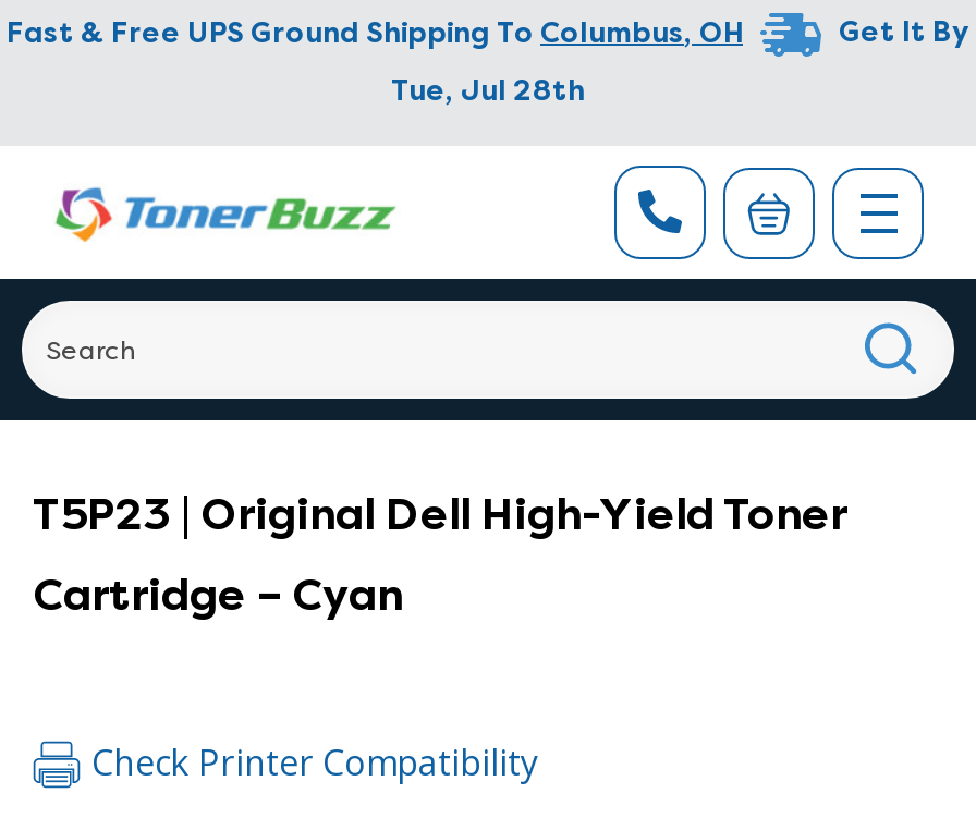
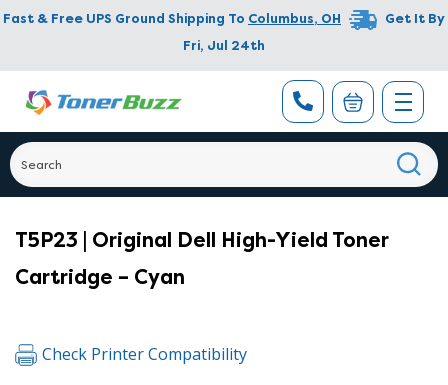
- Tue, Jul 28th
+ Fri, Jul 24th
